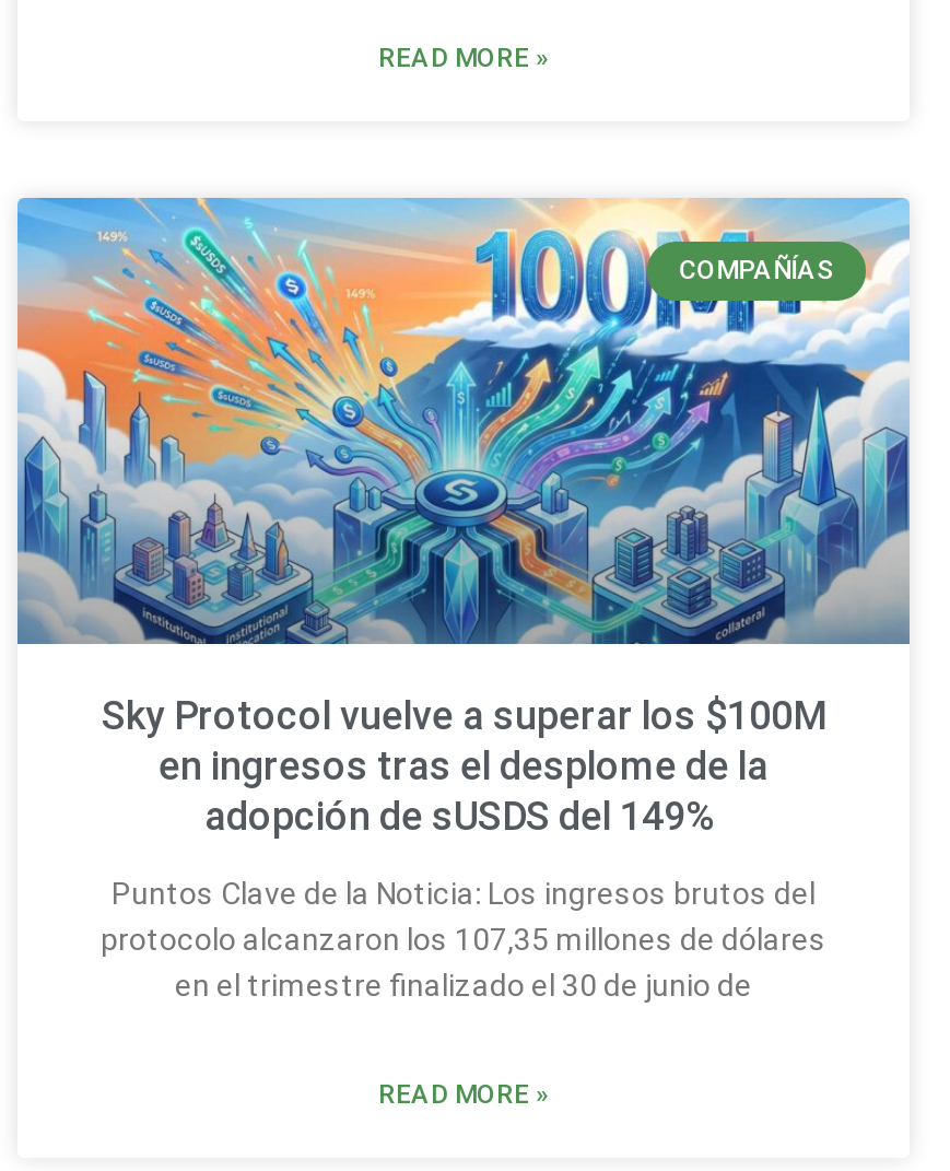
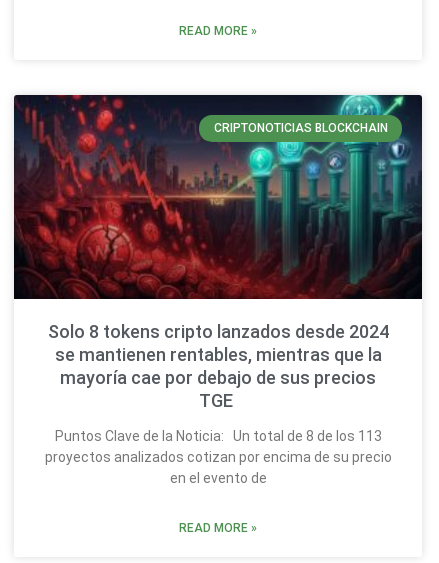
- [image]
- COMPAÑÍAS
+ [image]
+ CRIPTONOTICIAS BLOCKCHAIN

- Sky Protocol vuelve a superar los $100M
- en ingresos tras el desplome de la
- adopción de sUSDS del 149%
+ Solo 8 tokens cripto lanzados desde 2024
+ se mantienen rentables, mientras que la
+ mayoría cae por debajo de sus precios
+ TGE

- Puntos Clave de la Noticia: Los ingresos brutos del
- protocolo alcanzaron los 107,35 millones de dólares
- en el trimestre finalizado el 30 de junio de
+ Puntos Clave de la Noticia: Un total de 8 de los 113
+ proyectos analizados cotizan por encima de su precio
+ en el evento de
